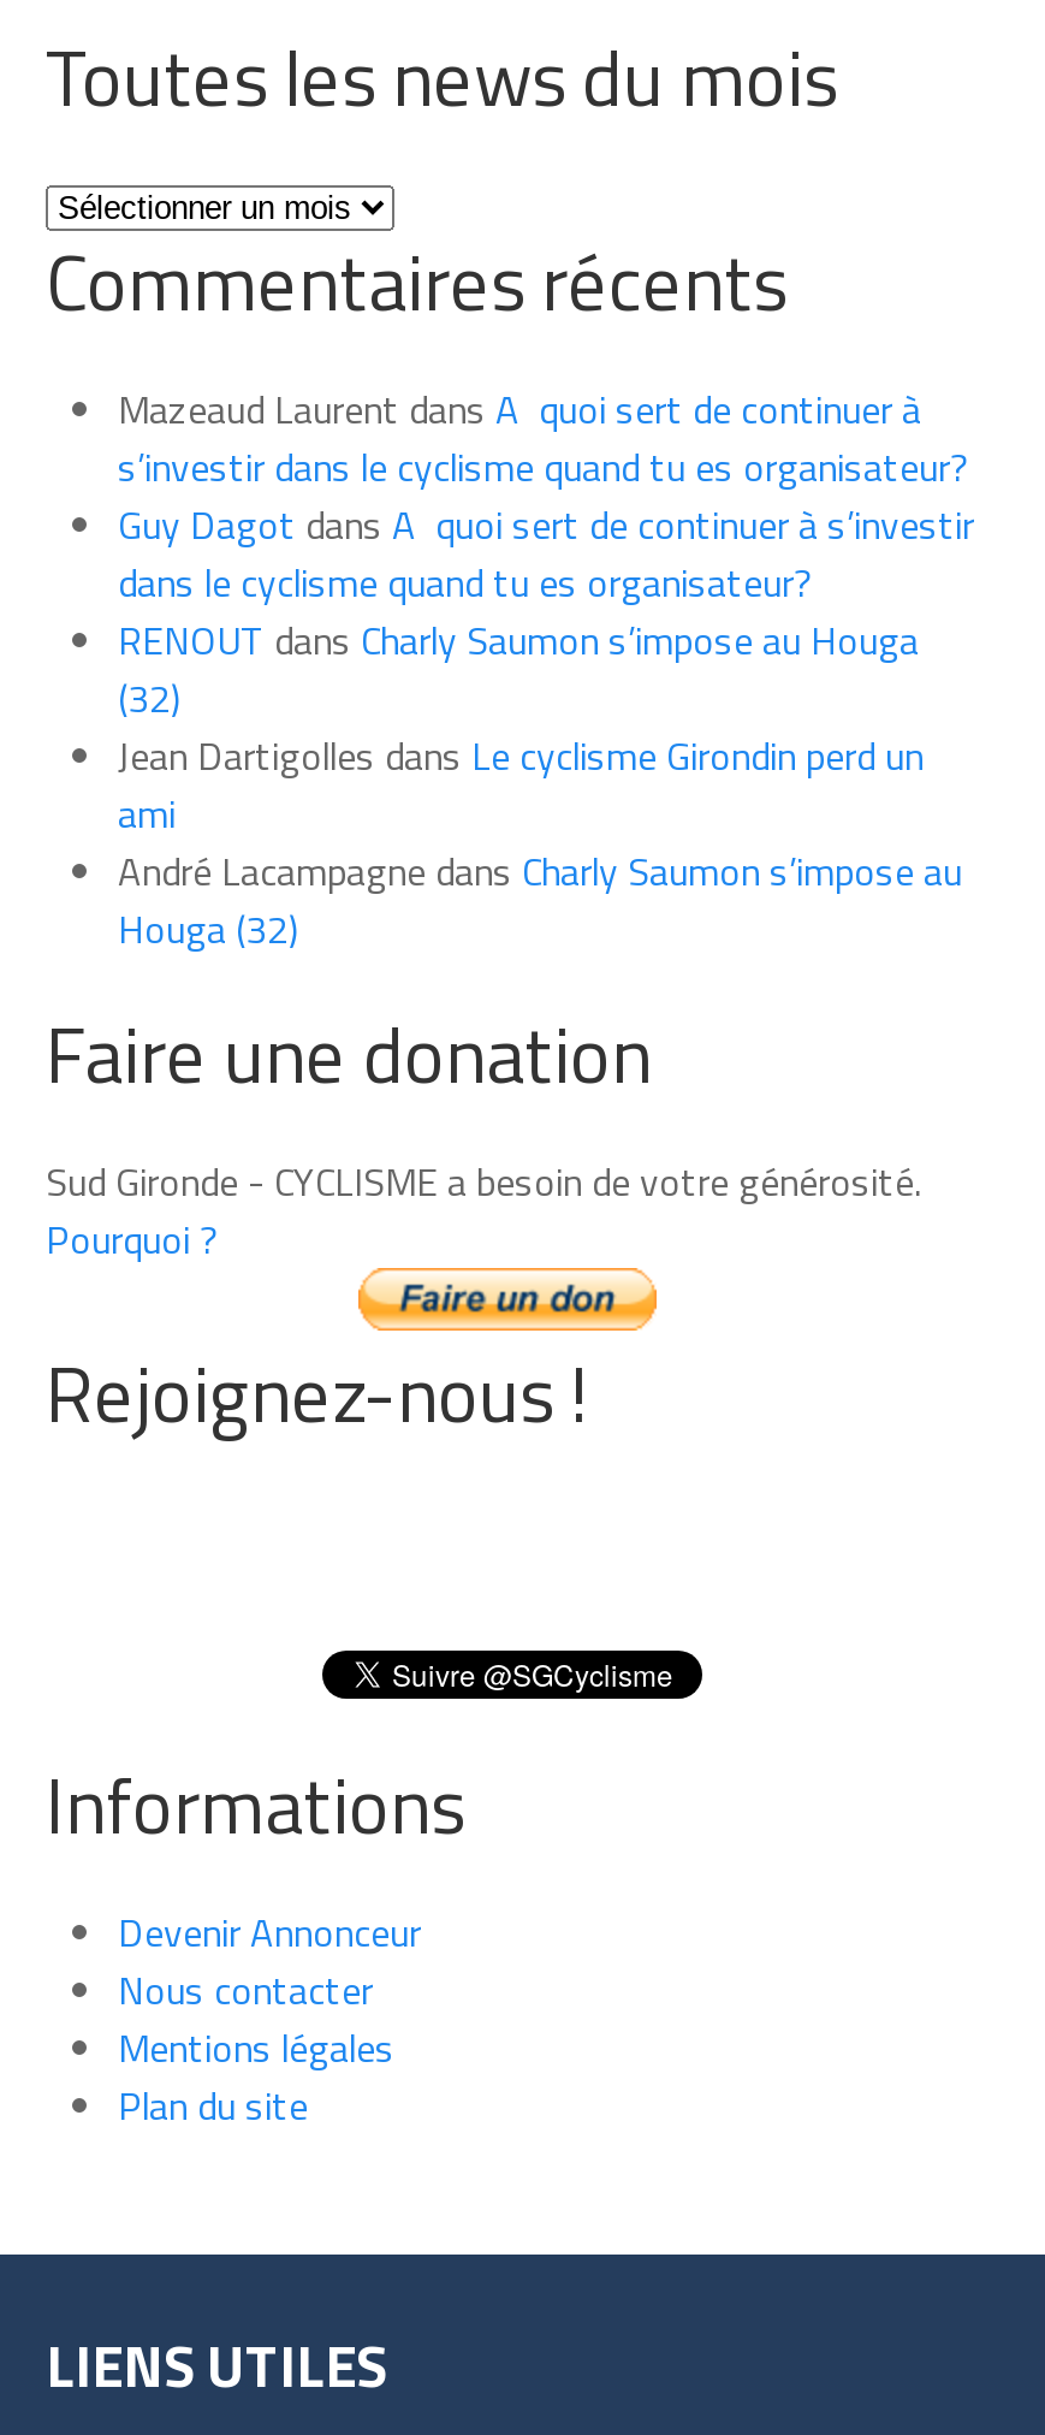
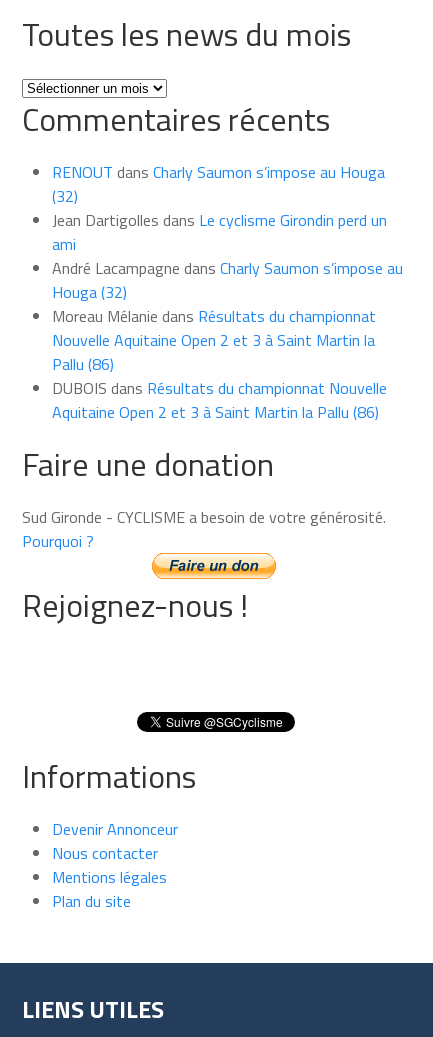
- Mazeaud Laurent dans A quoi sert de continuer à
- s’investir dans le cyclisme quand tu es organisateur?
- Guy Dagot dans A quoi sert de continuer à s’investir
- dans le cyclisme quand tu es organisateur?

moved up: RENOUT dans Charly Saumon s’impose au Houga | (32) | Jean Dartigolles dans Le cyclisme Girondin perd un | ami | André Lacampagne dans Charly Saumon s’impose au | Houga (32)

+ Moreau Mélanie dans Résultats du championnat
+ Nouvelle Aquitaine Open 2 et 3 à Saint Martin la
+ Pallu (86)
+ DUBOIS dans Résultats du championnat Nouvelle
+ Aquitaine Open 2 et 3 à Saint Martin la Pallu (86)
